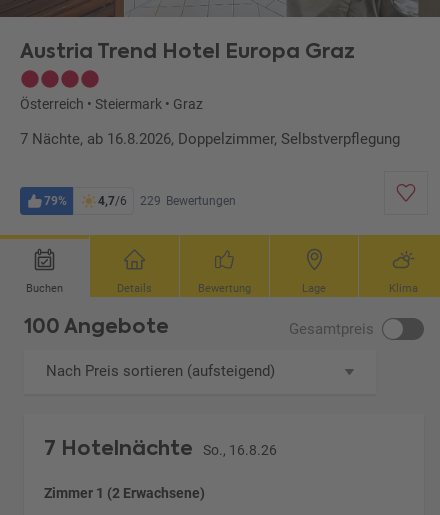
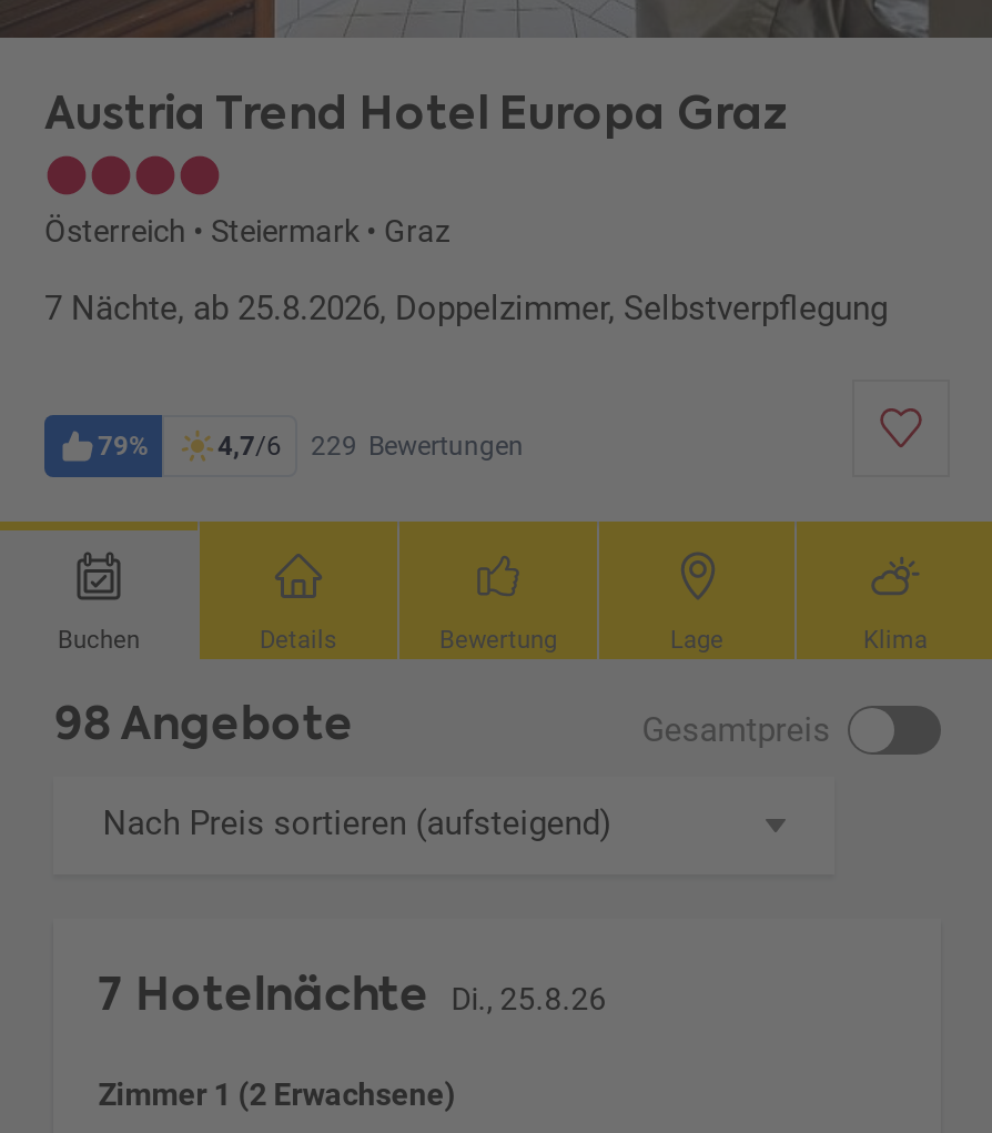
- 7 Nächte, ab 16.8.2026, Doppelzimmer, Selbstverpflegung
+ 7 Nächte, ab 25.8.2026, Doppelzimmer, Selbstverpflegung

- 100 Angebote
+ 98 Angebote

- 7 Hotelnächte So., 16.8.26
+ 7 Hotelnächte Di., 25.8.26
